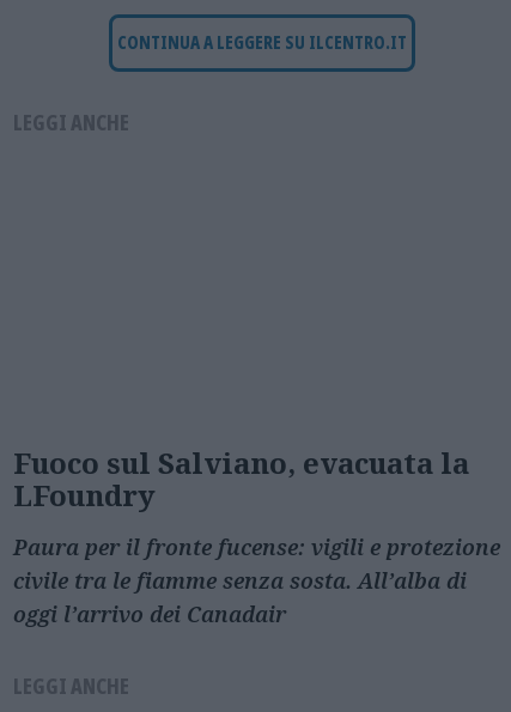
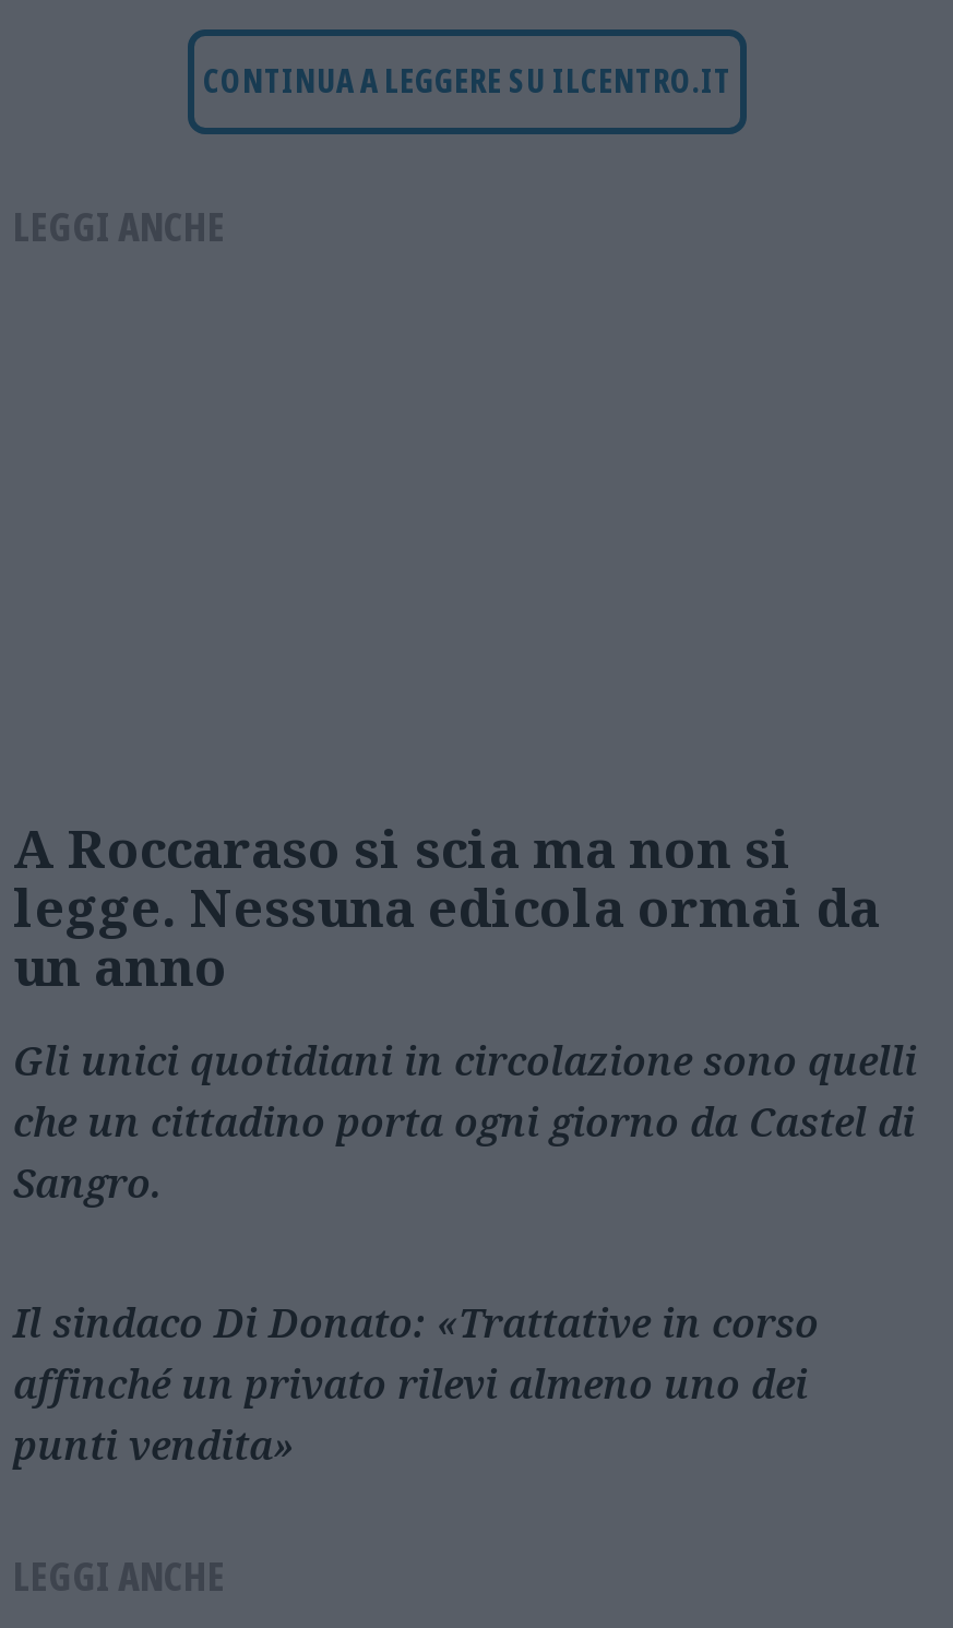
- Fuoco sul Salviano, evacuata la
- LFoundry
- Paura per il fronte fucense: vigili e protezione
- civile tra le fiamme senza sosta. All’alba di
- oggi l’arrivo dei Canadair
+ A Roccaraso si scia ma non si
+ legge. Nessuna edicola ormai da
+ un anno
+ Gli unici quotidiani in circolazione sono quelli
+ che un cittadino porta ogni giorno da Castel di
+ Sangro.
+ Il sindaco Di Donato: «Trattative in corso
+ affinché un privato rilevi almeno uno dei
+ punti vendita»
